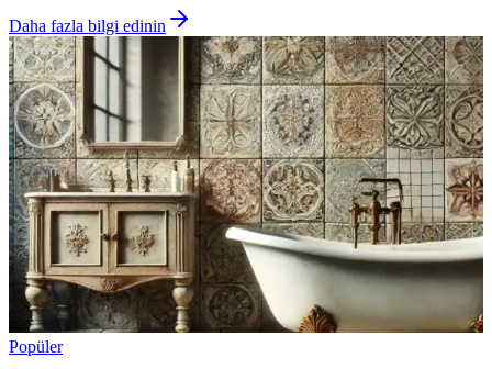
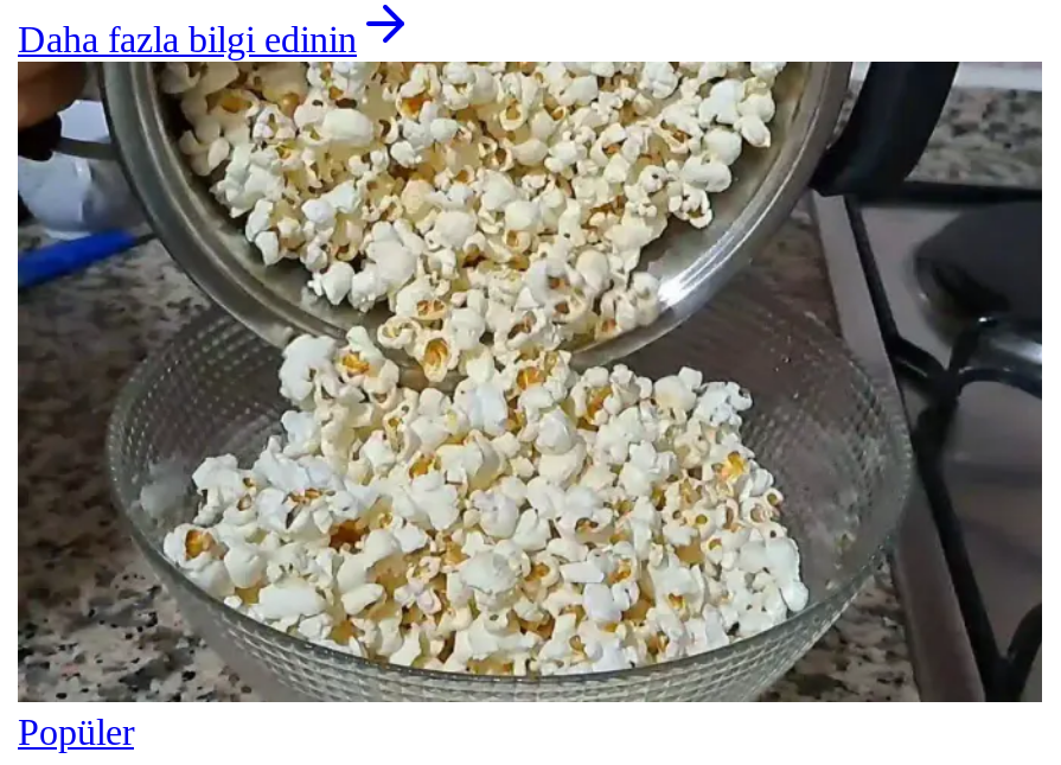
- [image]
+ [image]
